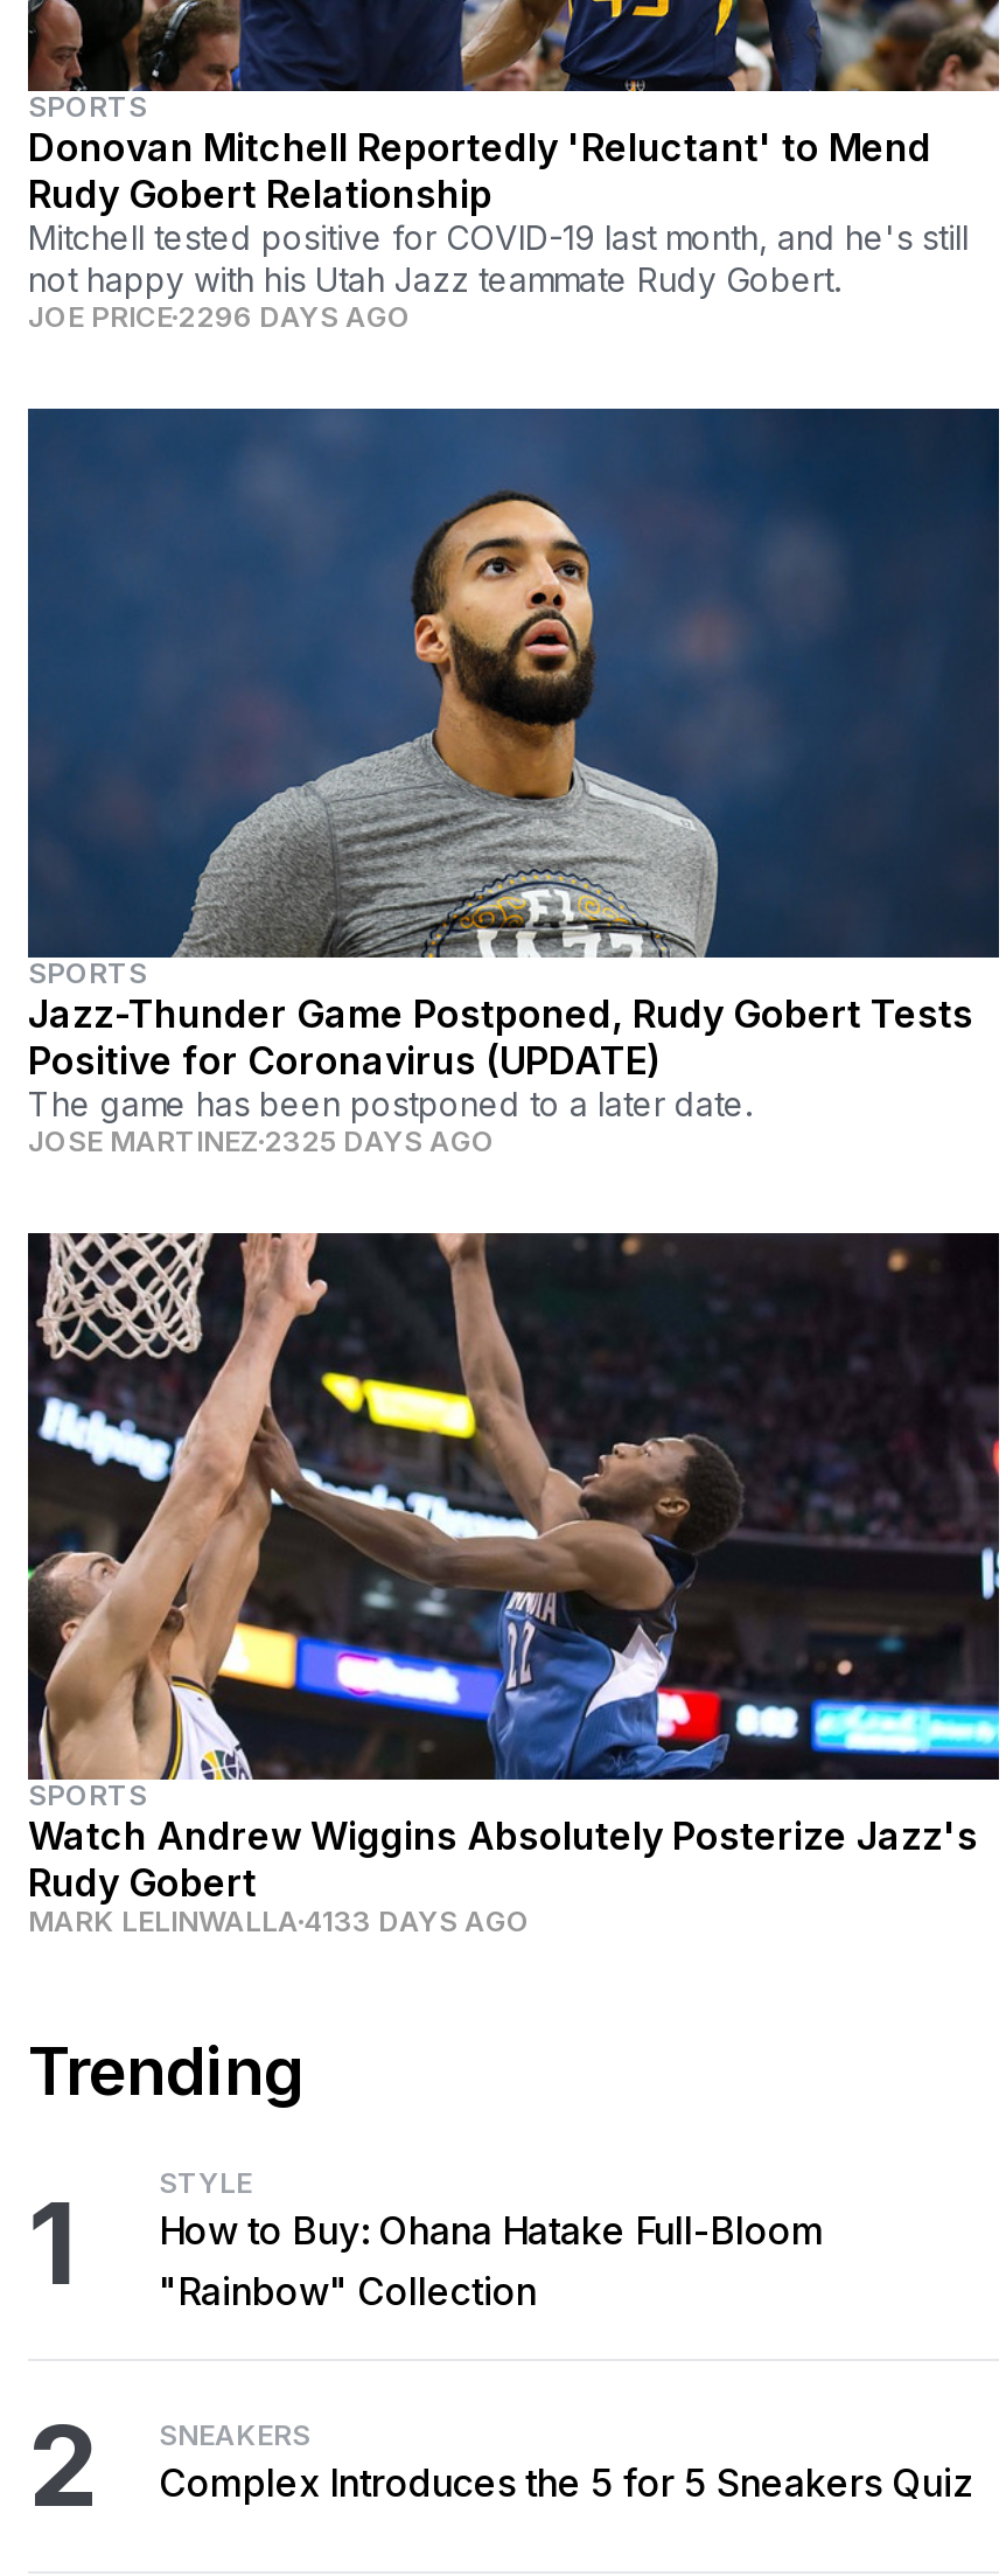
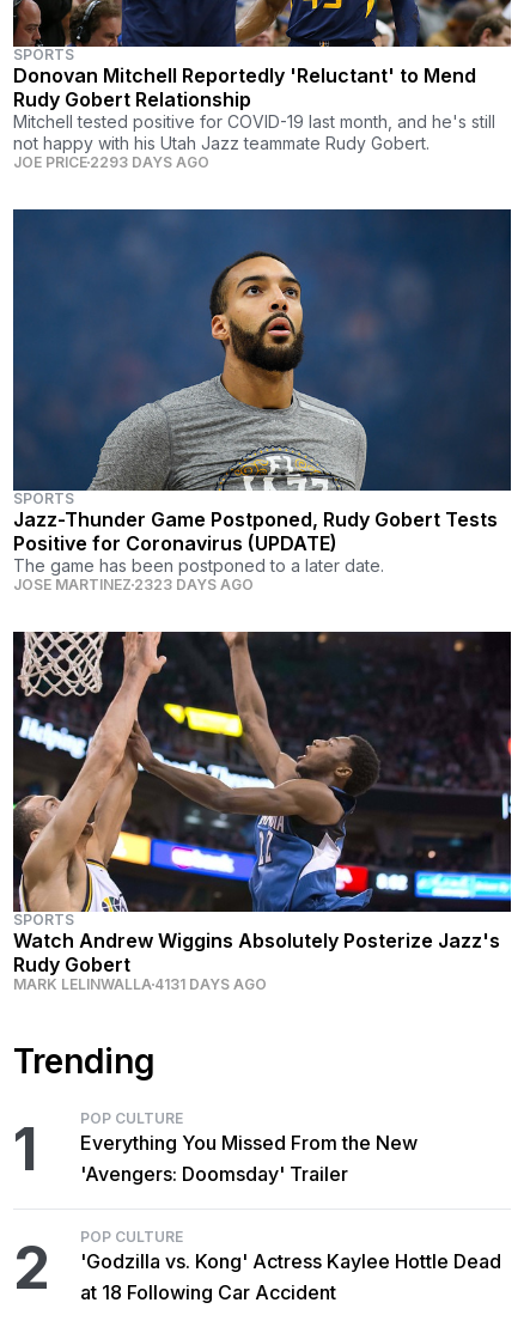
- JOE PRICE 2296 DAYS AGO
+ JOE PRICE 2293 DAYS AGO

- JOSE MARTINEZ 2325 DAYS AGO
+ JOSE MARTINEZ 2323 DAYS AGO

- MARK LELINWALLA 4133 DAYS AGO
+ MARK LELINWALLA 4131 DAYS AGO

- STYLE
- How to Buy: Ohana Hatake Full-Bloom
- "Rainbow" Collection
+ POP CULTURE
+ Everything You Missed From the New
+ 'Avengers: Doomsday' Trailer

- SNEAKERS
- Complex Introduces the 5 for 5 Sneakers Quiz
+ POP CULTURE
+ 'Godzilla vs. Kong' Actress Kaylee Hottle Dead
+ at 18 Following Car Accident
